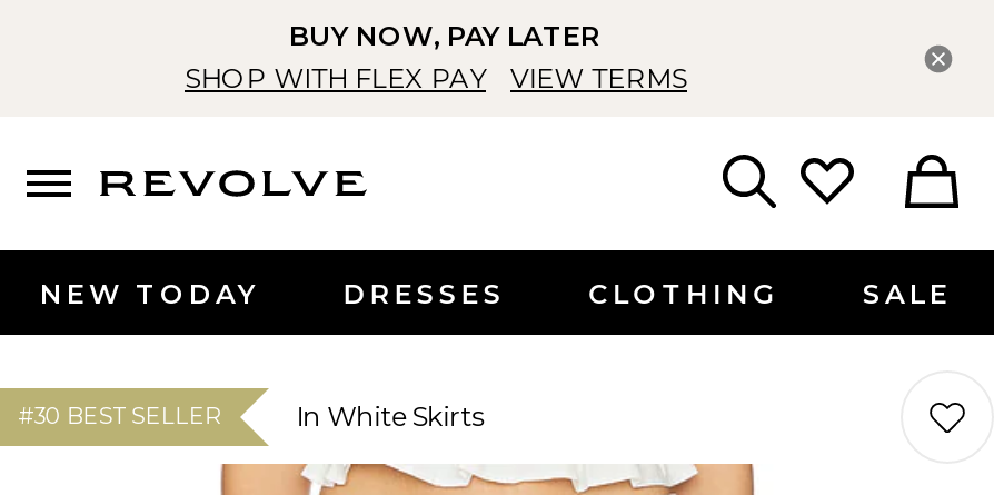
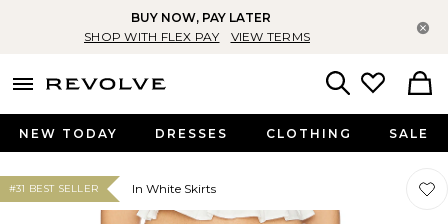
- #30 BEST SELLER
+ #31 BEST SELLER
